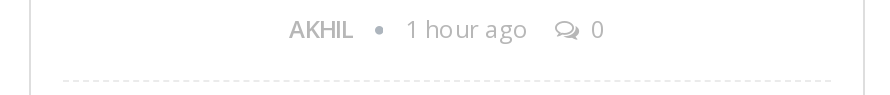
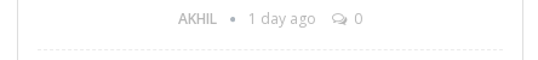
- AKHIL 1 hour ago 0
+ AKHIL 1 day ago 0
